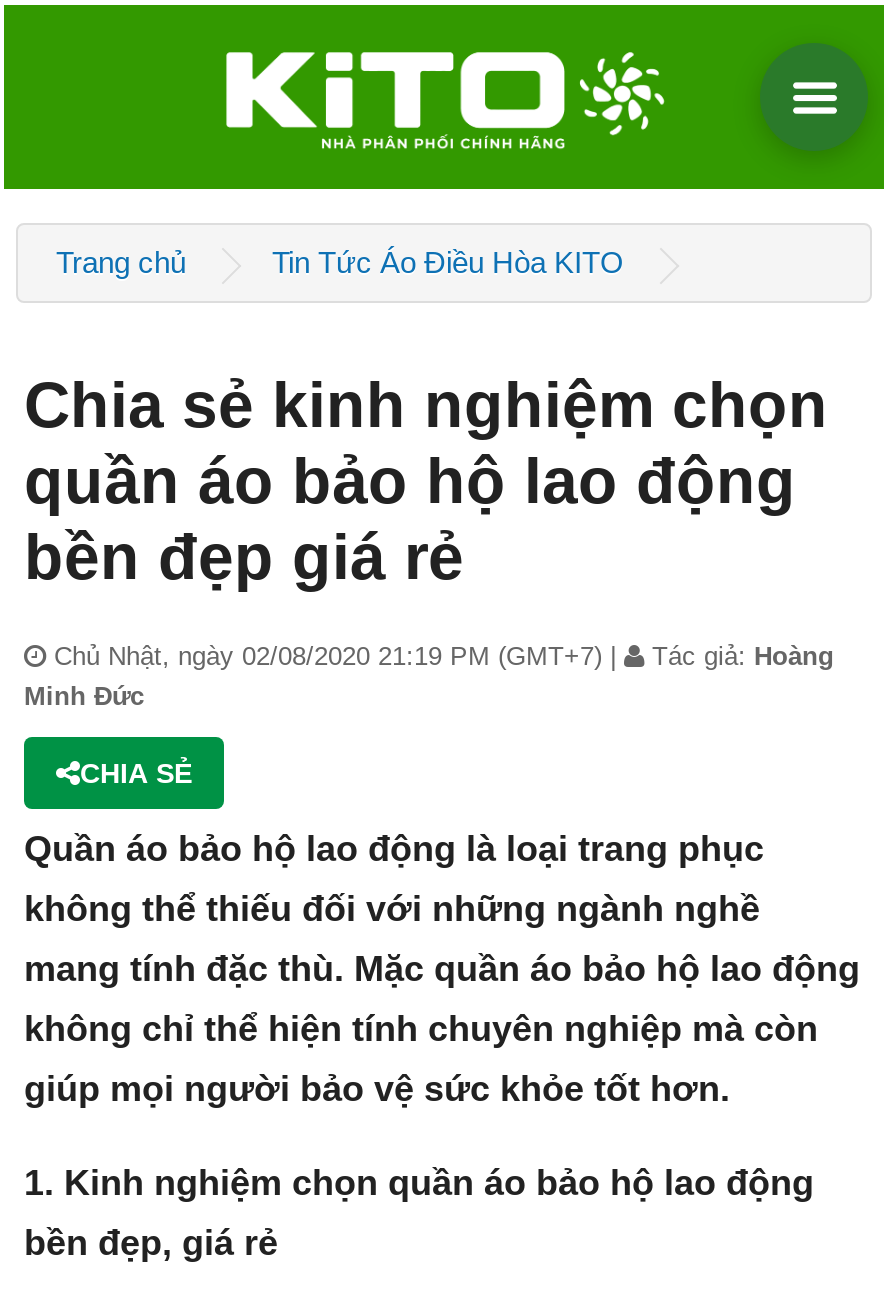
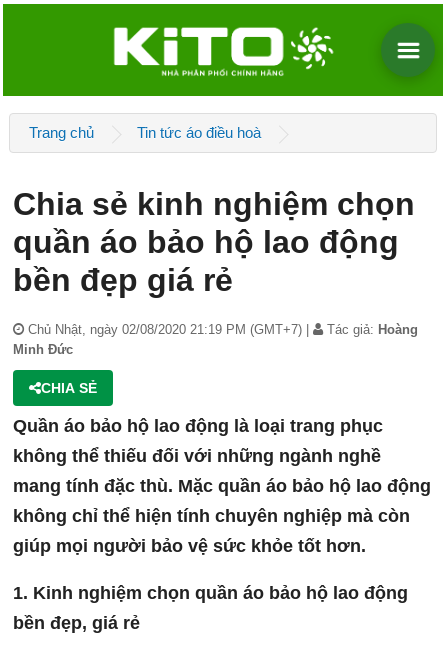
- Tin Tức Áo Điều Hòa KITO
+ Tin tức áo điều hoà
